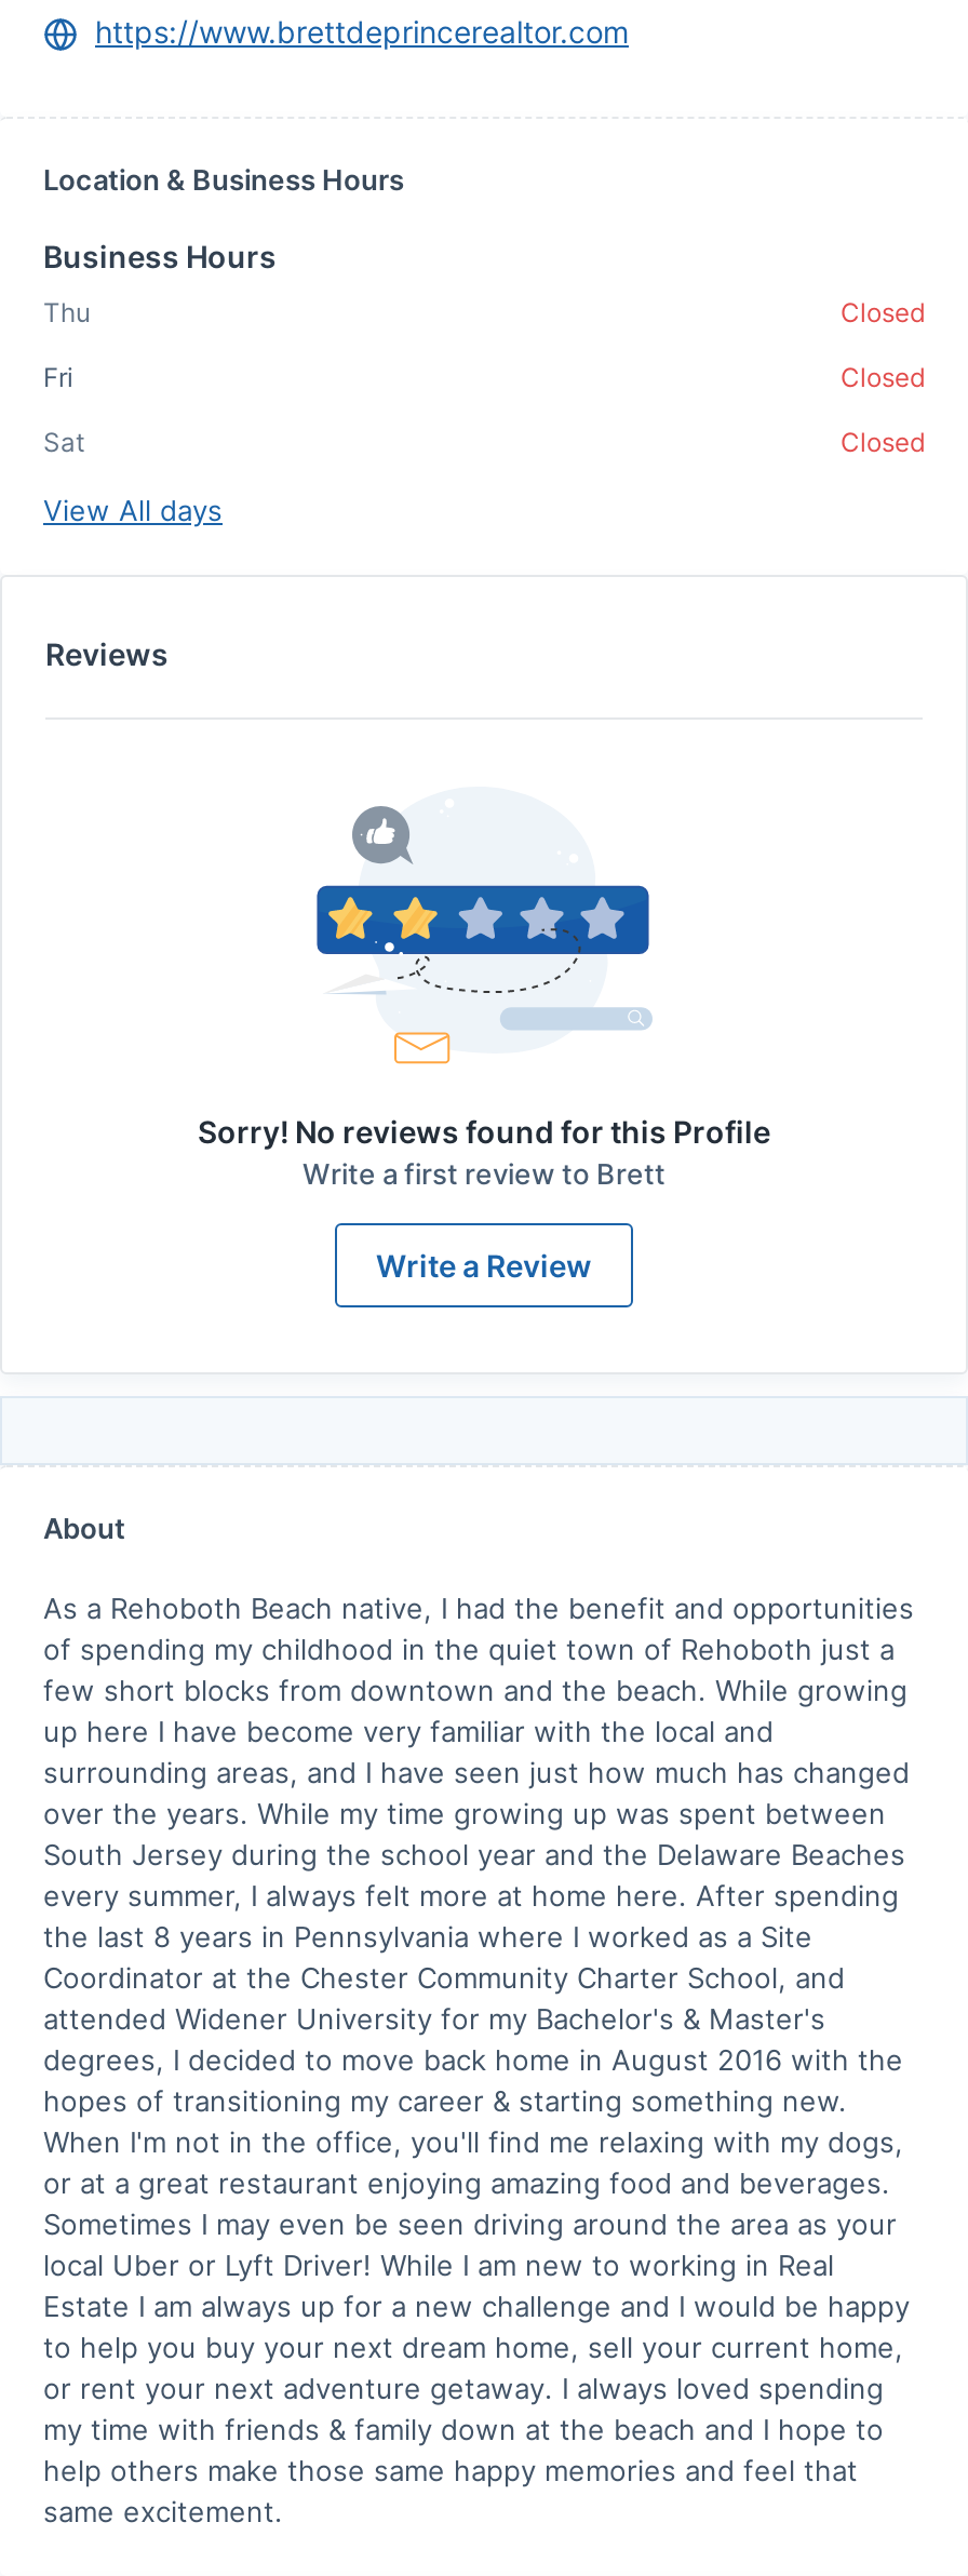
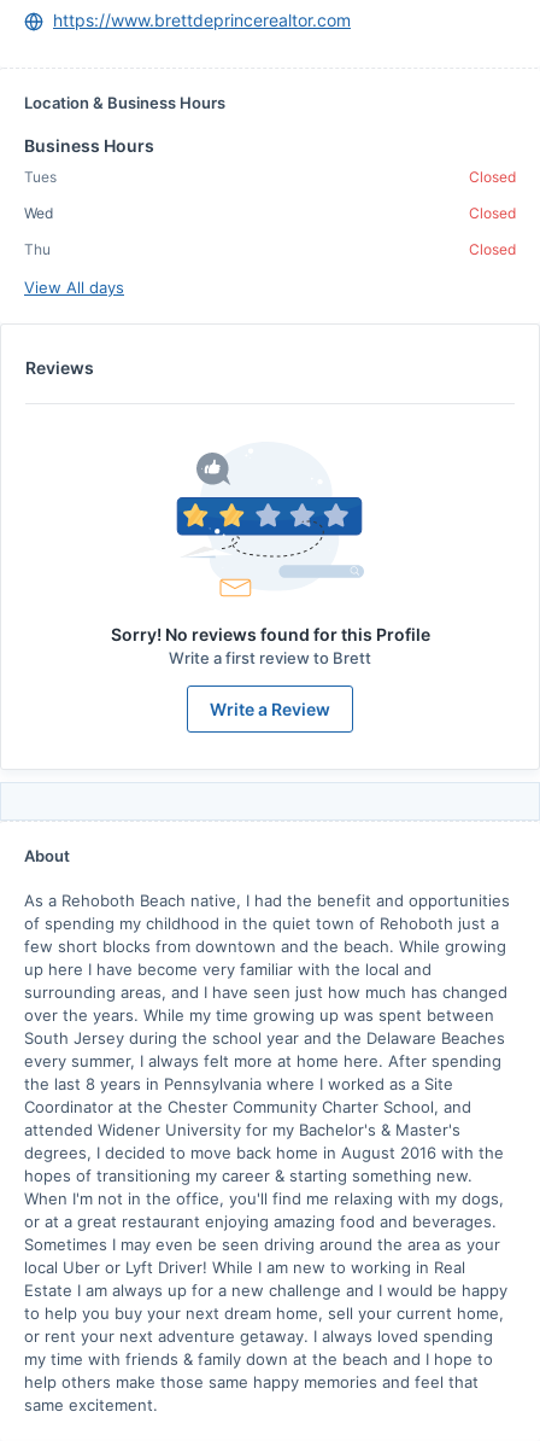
moved down: Thu

+ Tues

- Fri
+ Wed

- Sat
